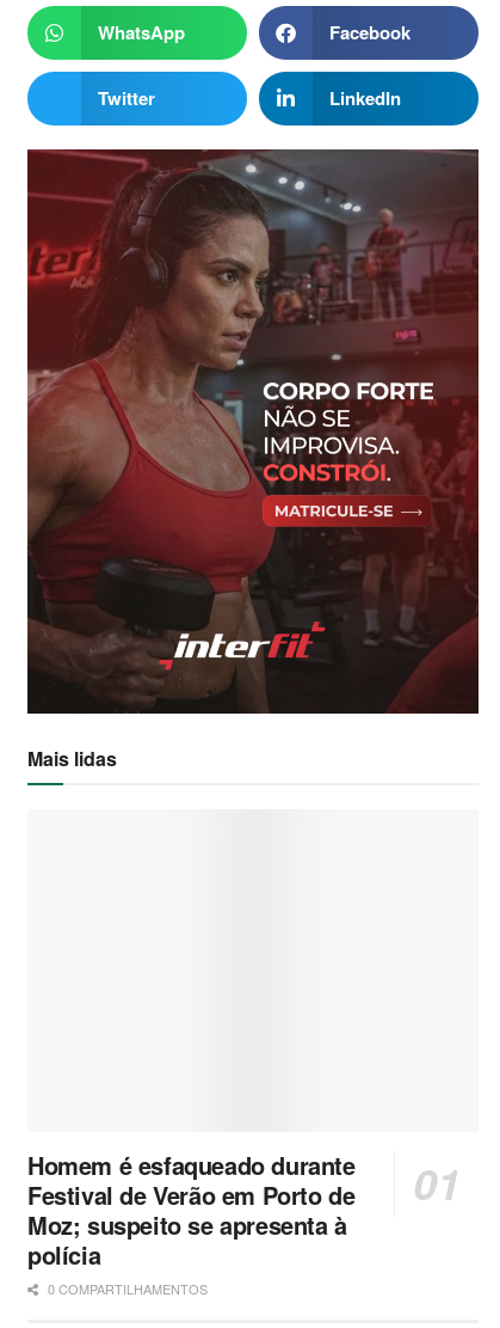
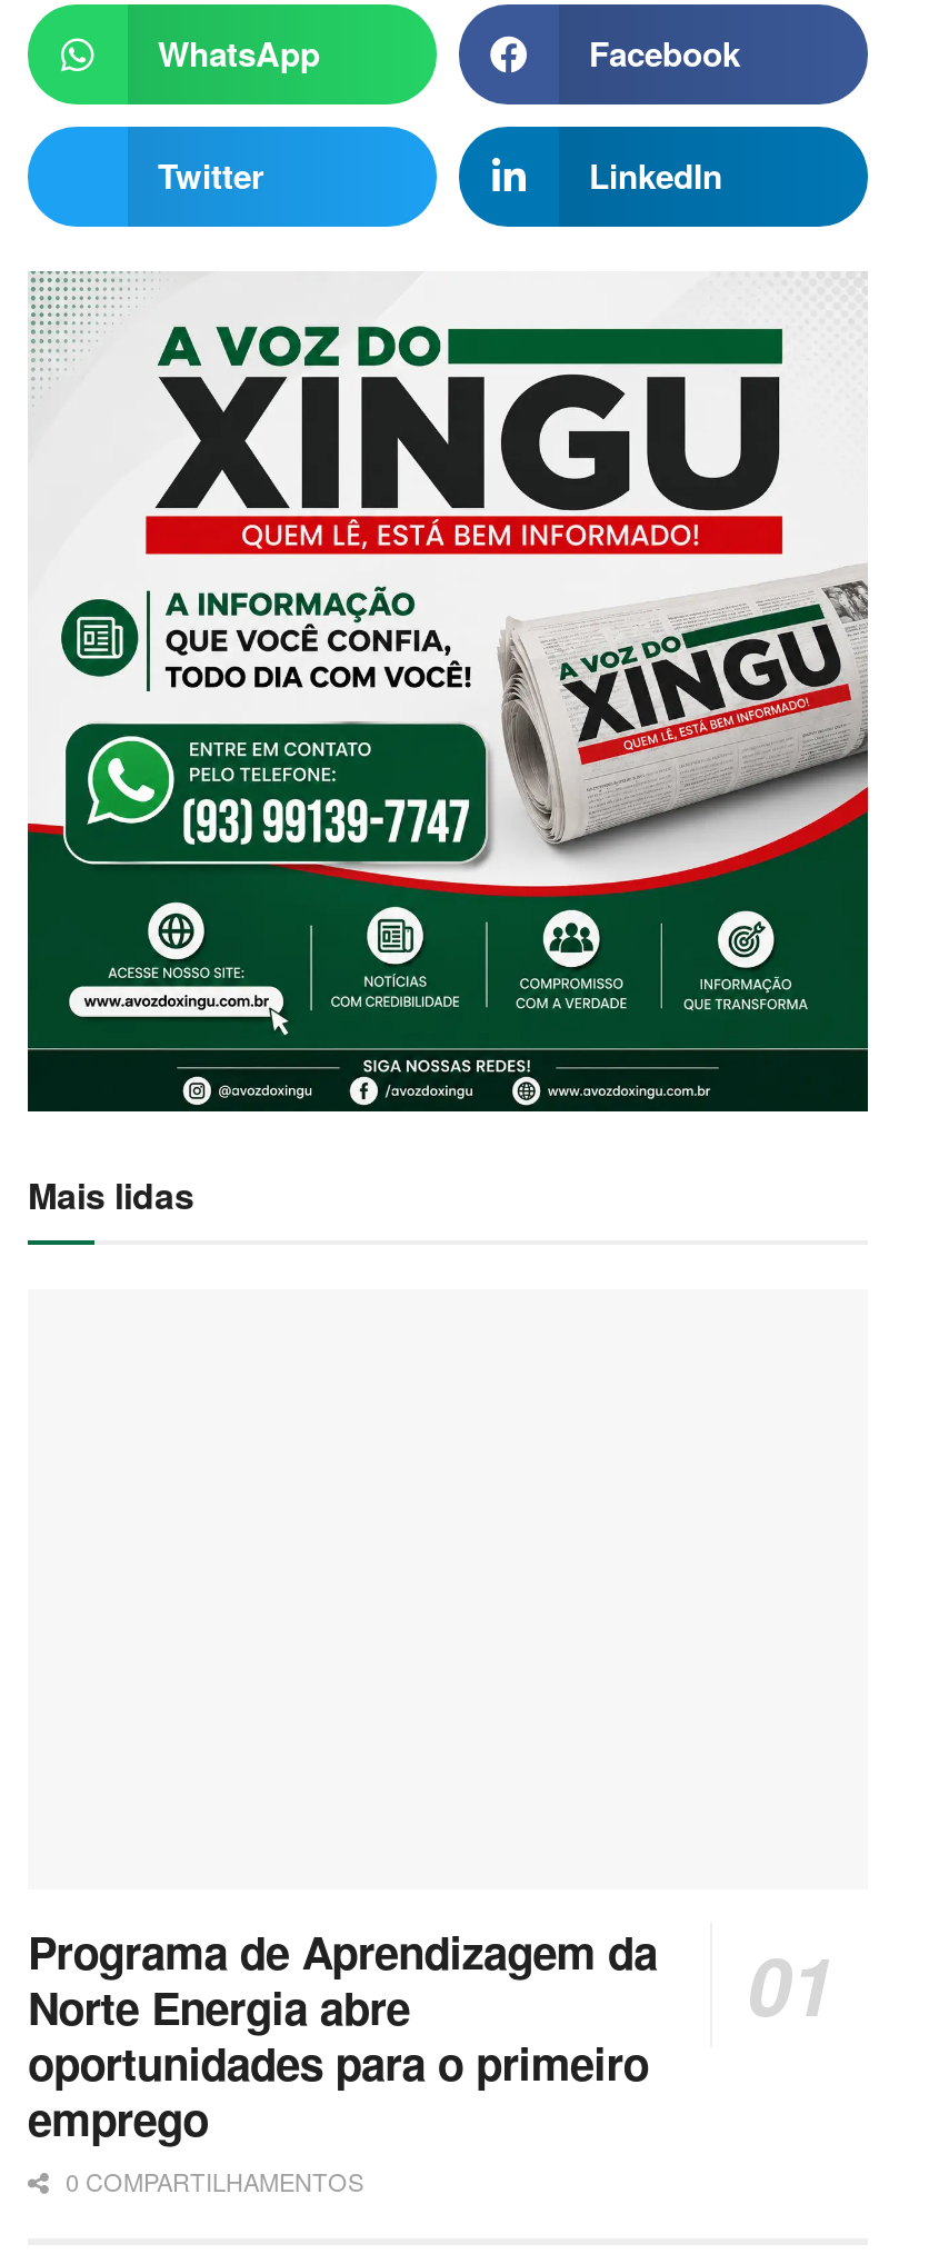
- [image]
+ [image]

- Homem é esfaqueado durante
- Festival de Verão em Porto de
- Moz; suspeito se apresenta à
- polícia
+ Programa de Aprendizagem da
+ Norte Energia abre
+ oportunidades para o primeiro
+ emprego
